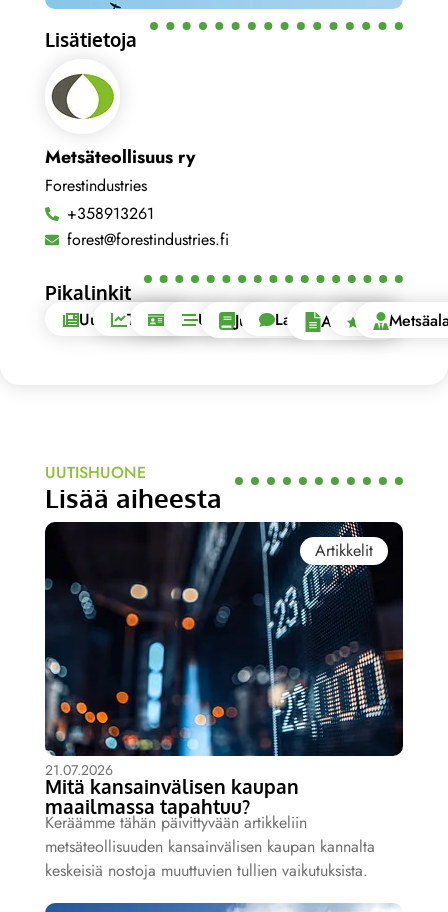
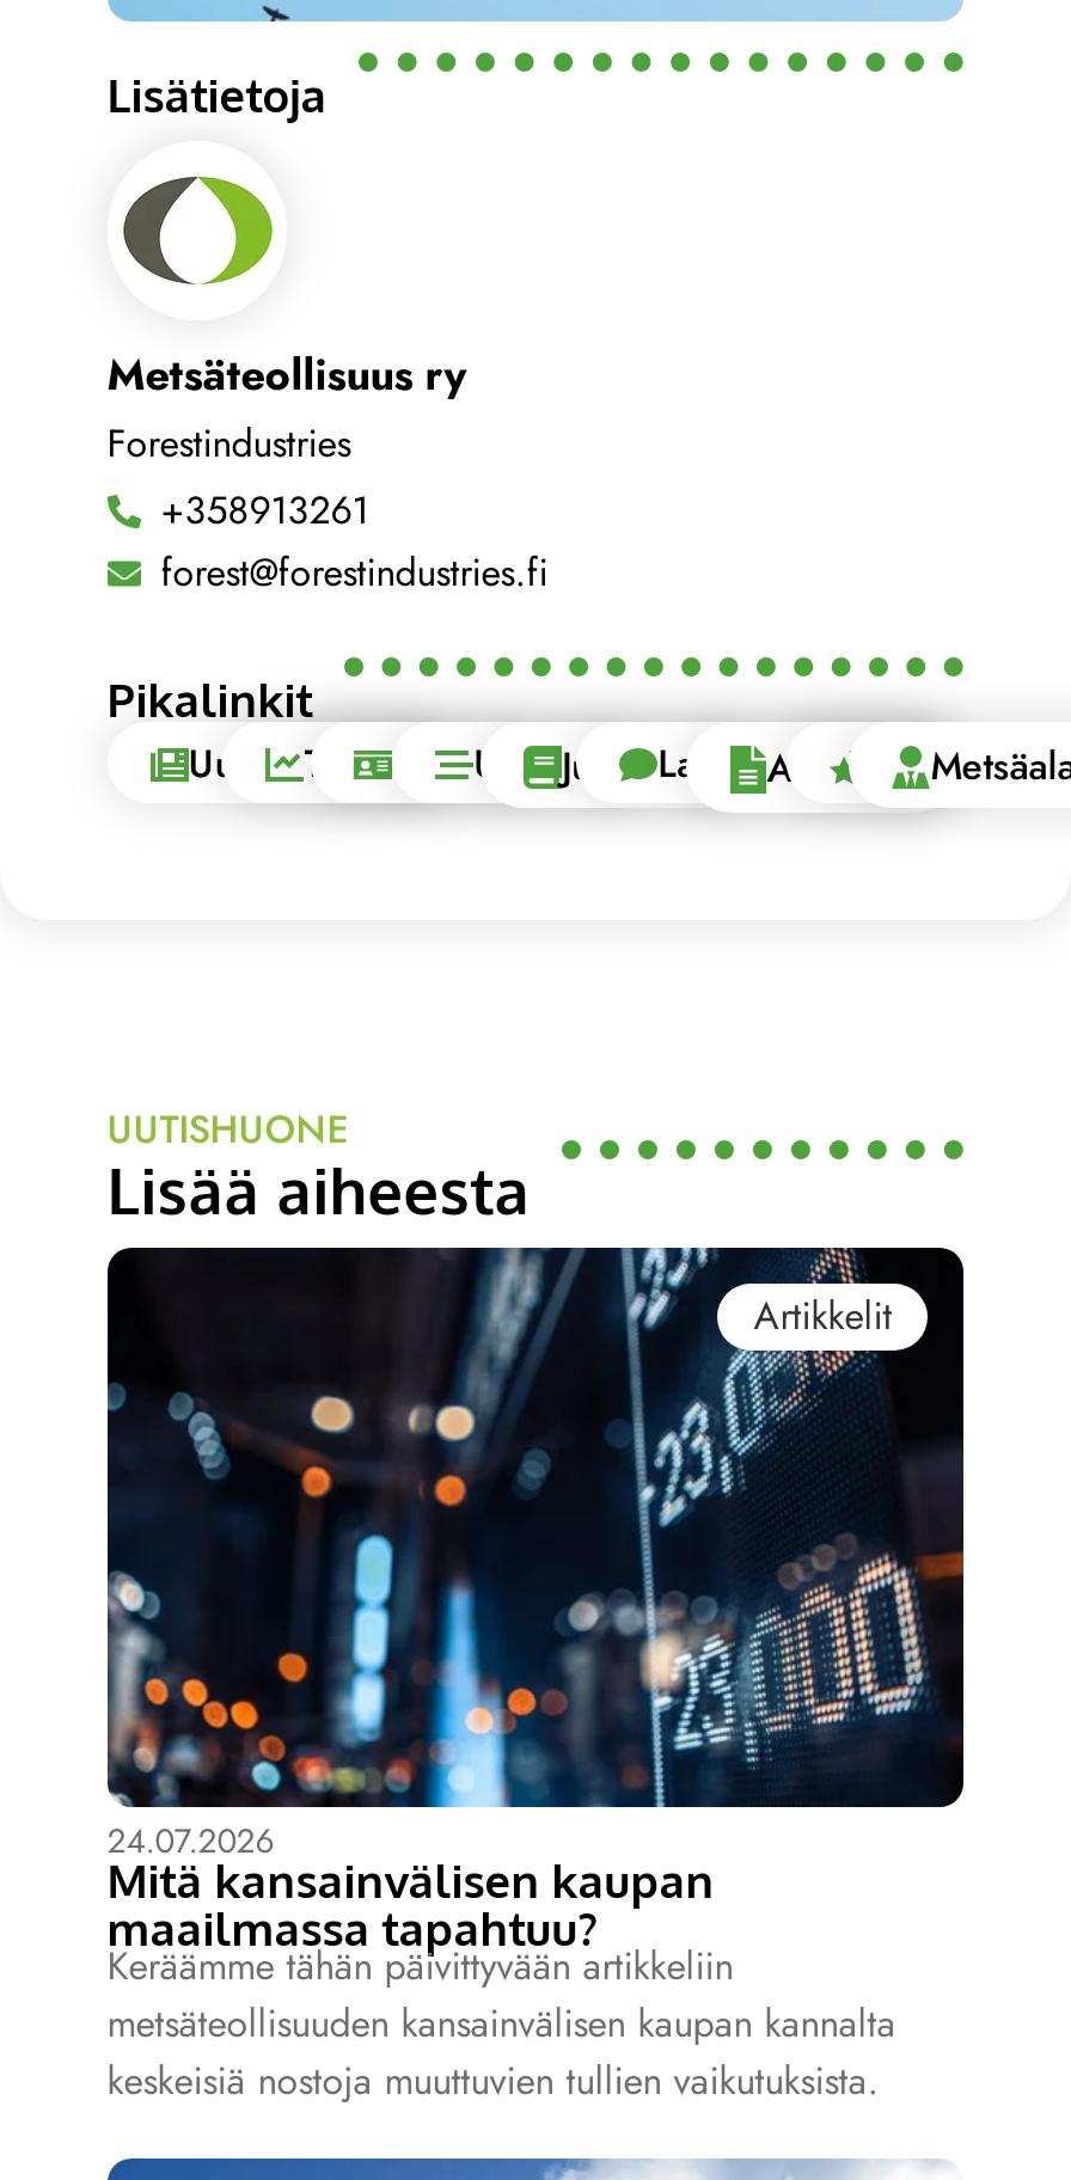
- 21.07.2026
+ 24.07.2026
